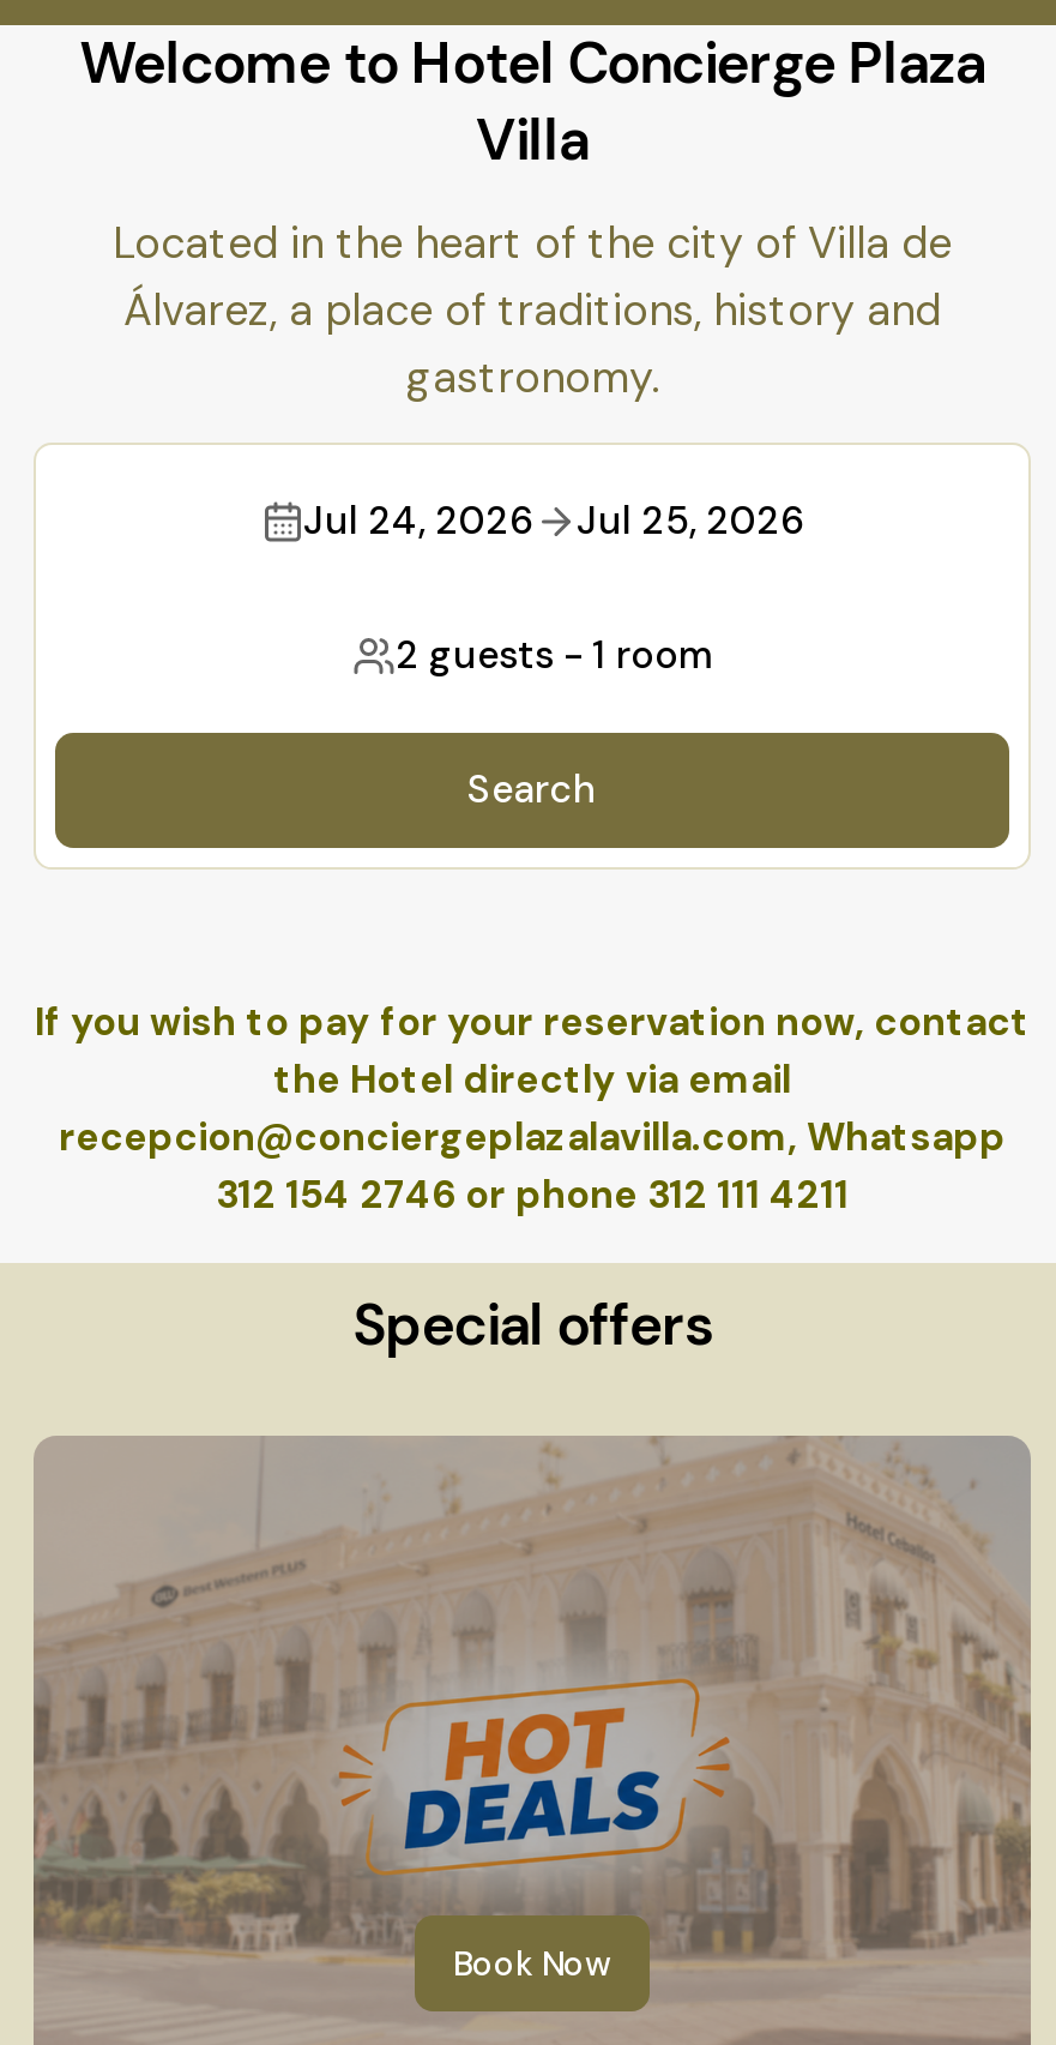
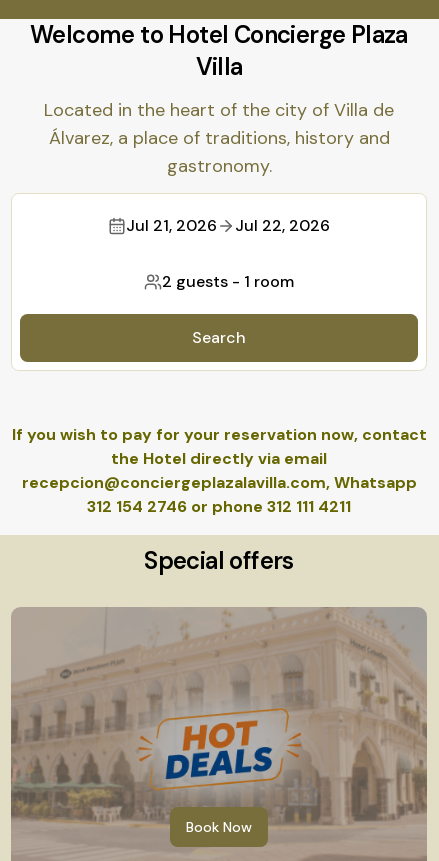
- Jul 24, 2026
+ Jul 21, 2026

- Jul 25, 2026
+ Jul 22, 2026
